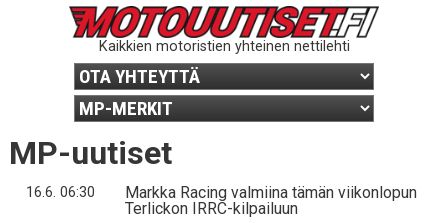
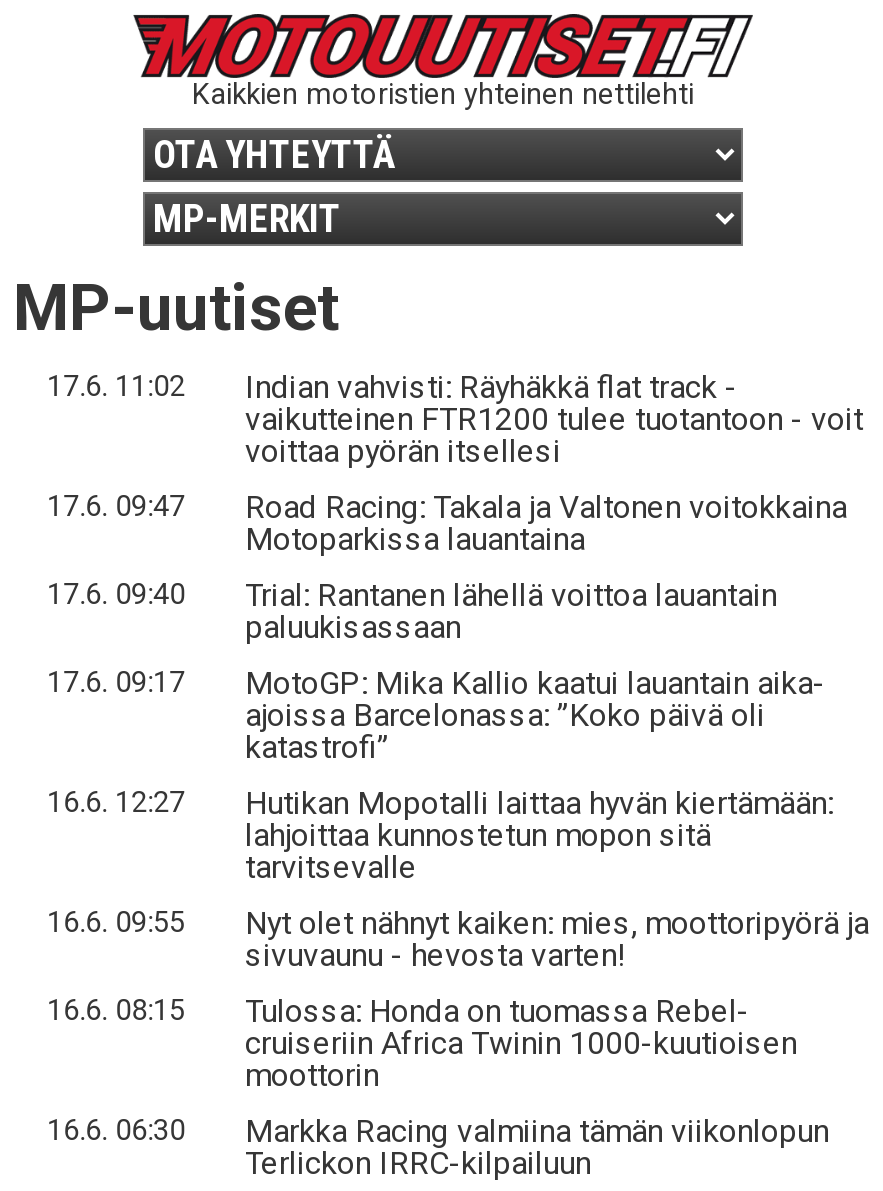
+ 17.6. 11:02
+ Indian vahvisti: Räyhäkkä flat track -
+ vaikutteinen FTR1200 tulee tuotantoon - voit
+ voittaa pyörän itsellesi
+ 17.6. 09:47
+ Road Racing: Takala ja Valtonen voitokkaina
+ Motoparkissa lauantaina
+ 17.6. 09:40
+ Trial: Rantanen lähellä voittoa lauantain
+ paluukisassaan
+ 17.6. 09:17
+ MotoGP: Mika Kallio kaatui lauantain aika-
+ ajoissa Barcelonassa: ”Koko päivä oli
+ katastrofi”
+ 16.6. 12:27
+ Hutikan Mopotalli laittaa hyvän kiertämään:
+ lahjoittaa kunnostetun mopon sitä
+ tarvitsevalle
+ 16.6. 09:55
+ Nyt olet nähnyt kaiken: mies, moottoripyörä ja
+ sivuvaunu - hevosta varten!
+ 16.6. 08:15
+ Tulossa: Honda on tuomassa Rebel-
+ cruiseriin Africa Twinin 1000-kuutioisen
+ moottorin
